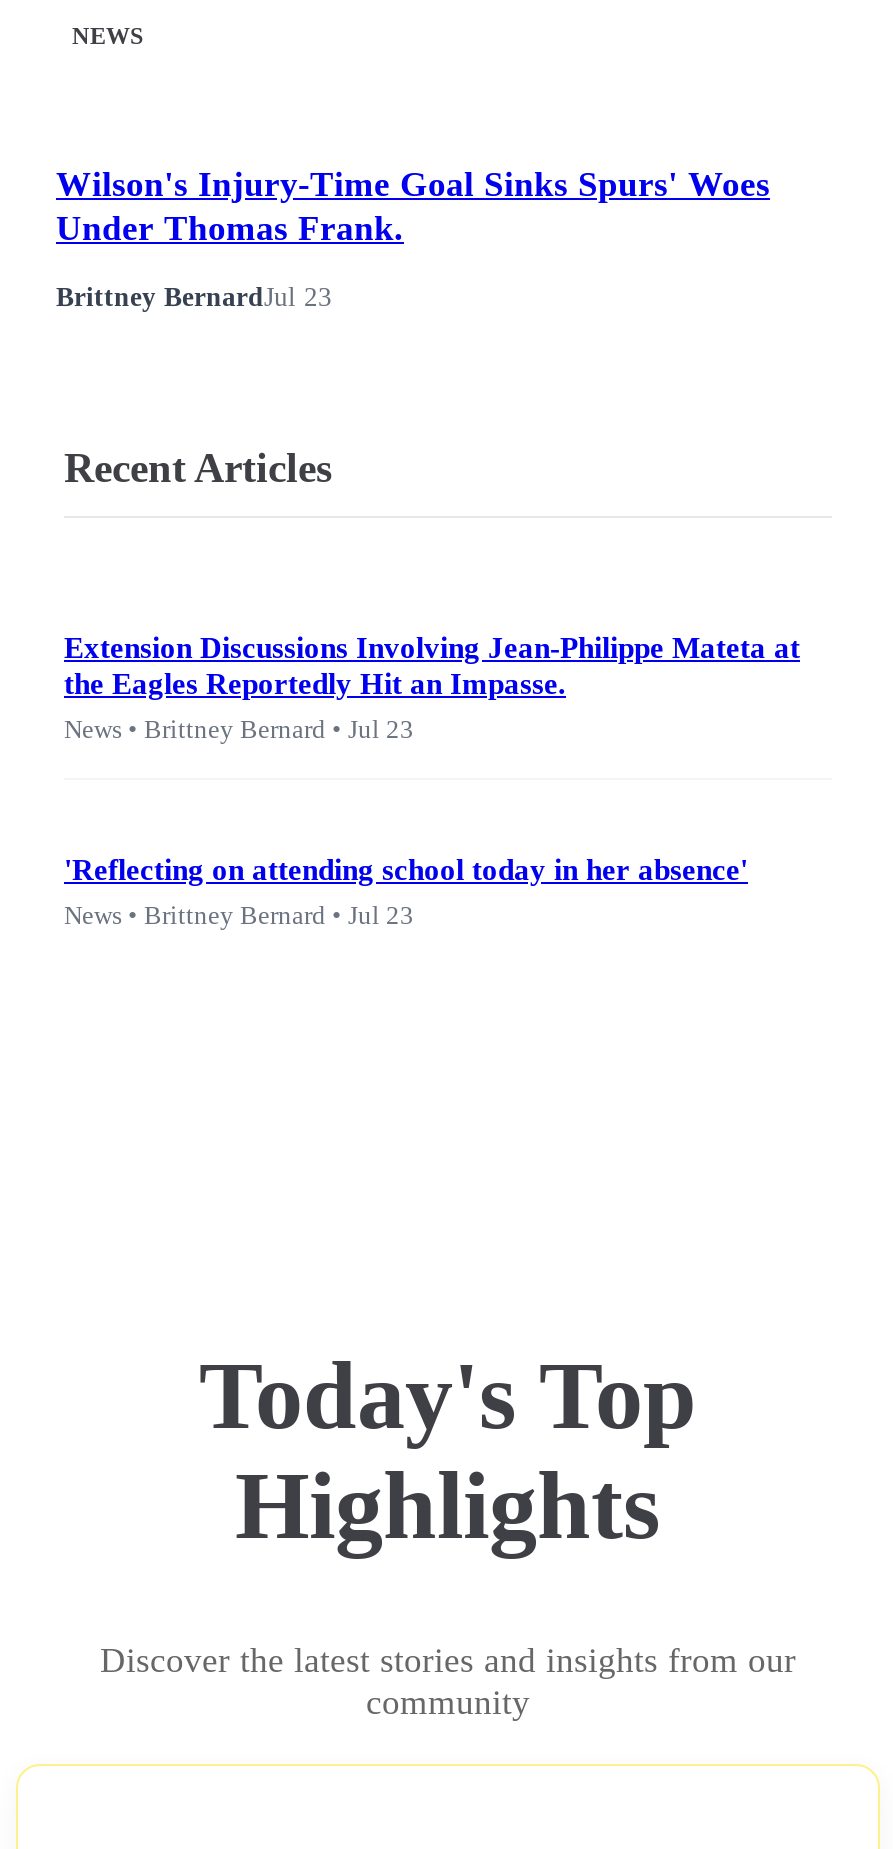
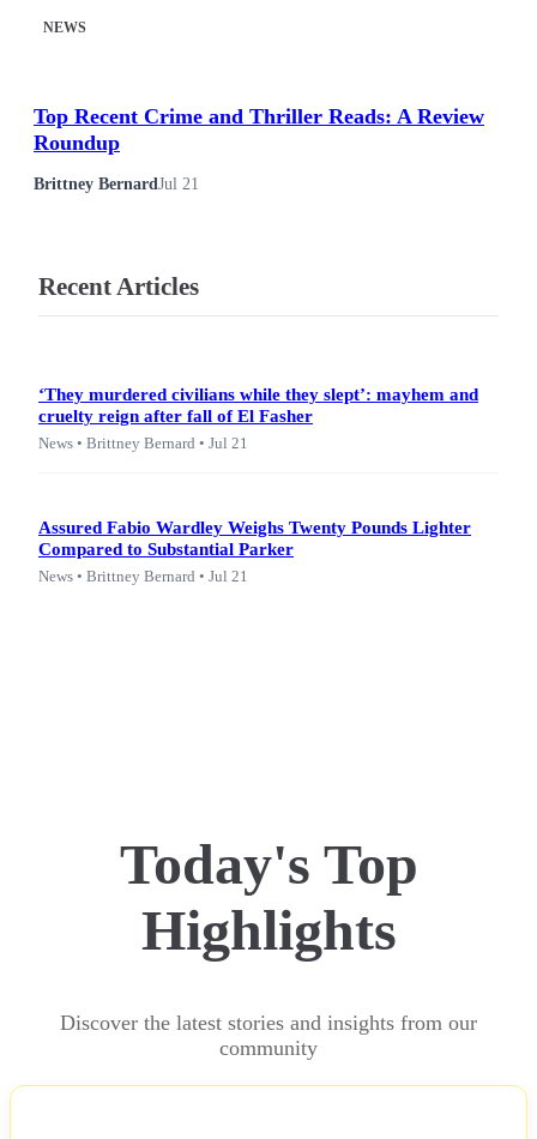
- Wilson's Injury-Time Goal Sinks Spurs' Woes
- Under Thomas Frank.
+ Top Recent Crime and Thriller Reads: A Review
+ Roundup

- Brittney BernardJul 23
+ Brittney BernardJul 21

- Extension Discussions Involving Jean-Philippe Mateta at
- the Eagles Reportedly Hit an Impasse.
+ ‘They murdered civilians while they slept’: mayhem and
+ cruelty reign after fall of El Fasher

- News • Brittney Bernard • Jul 23
+ News • Brittney Bernard • Jul 21

- 'Reflecting on attending school today in her absence'
+ Assured Fabio Wardley Weighs Twenty Pounds Lighter
+ Compared to Substantial Parker

- News • Brittney Bernard • Jul 23
+ News • Brittney Bernard • Jul 21
